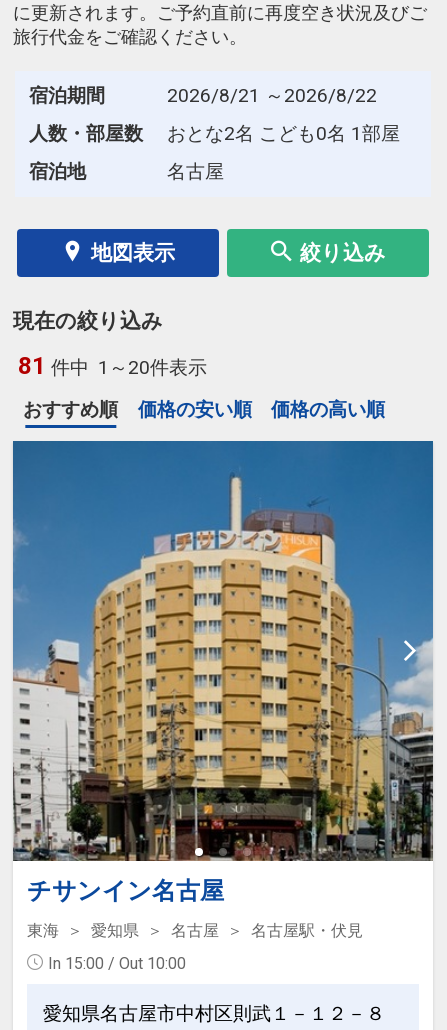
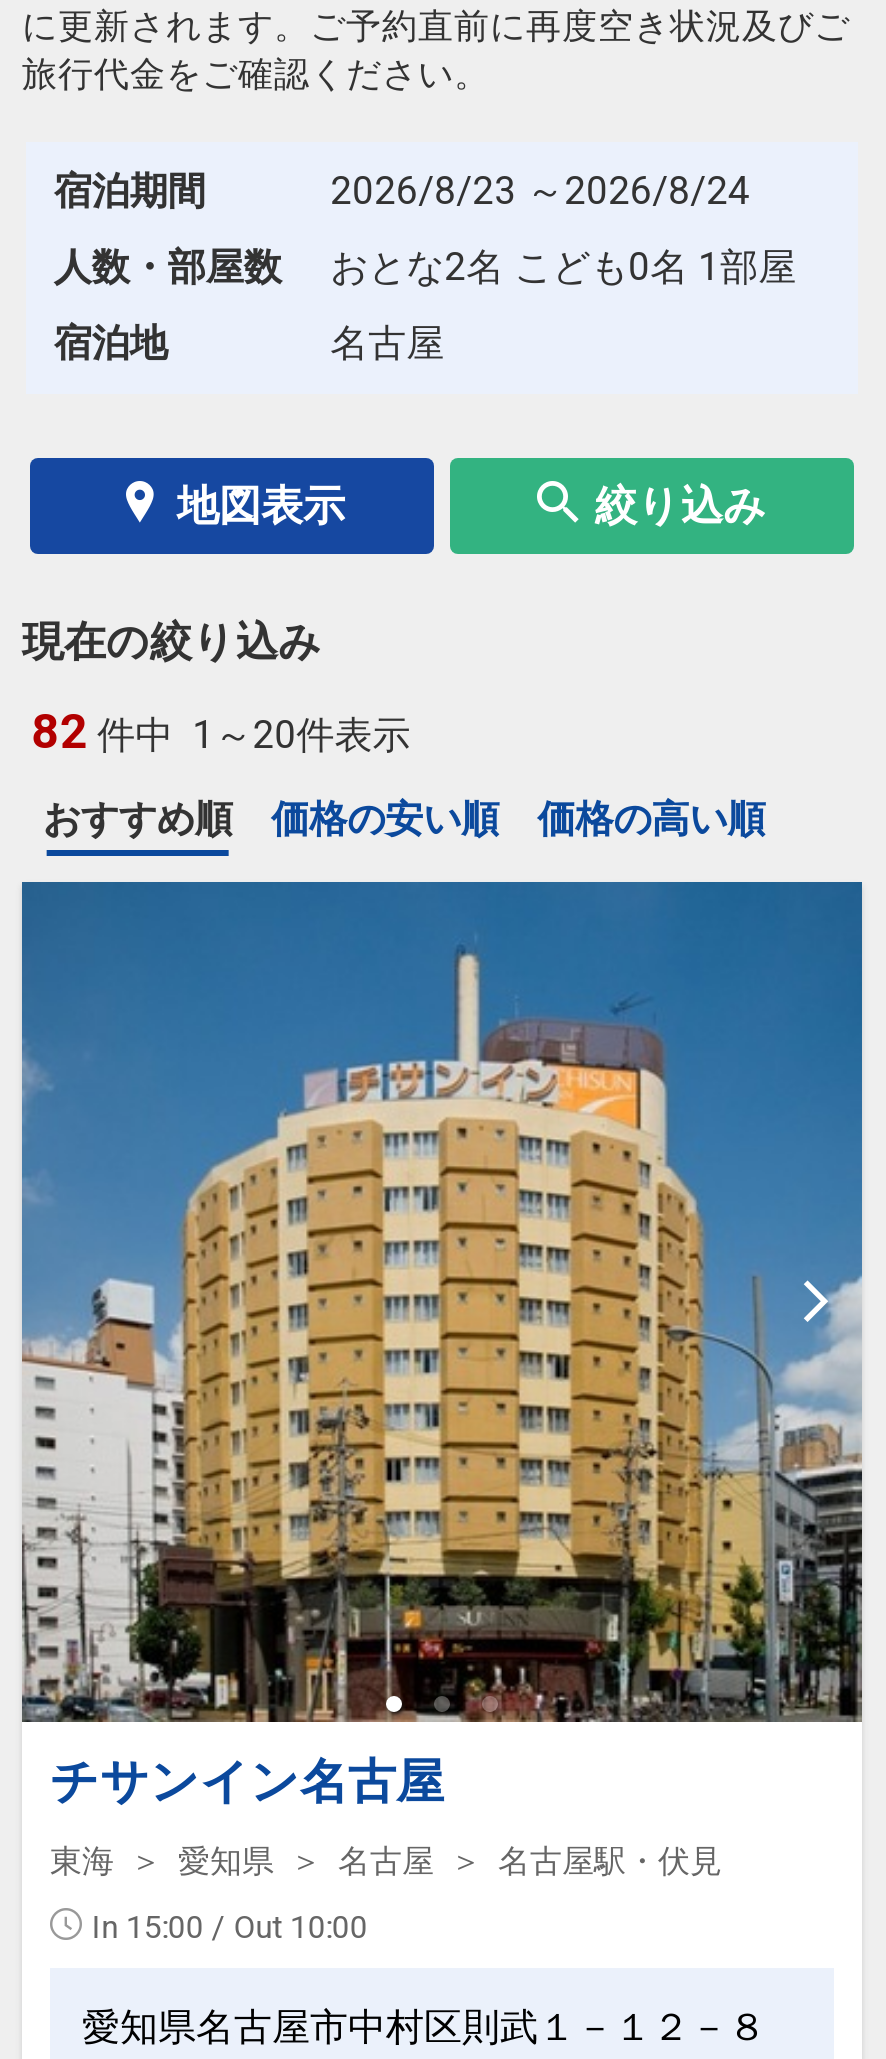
- 2026/8/21 ～2026/8/22
+ 2026/8/23 ～2026/8/24

- 81 件中 1～20件表示
+ 82 件中 1～20件表示
